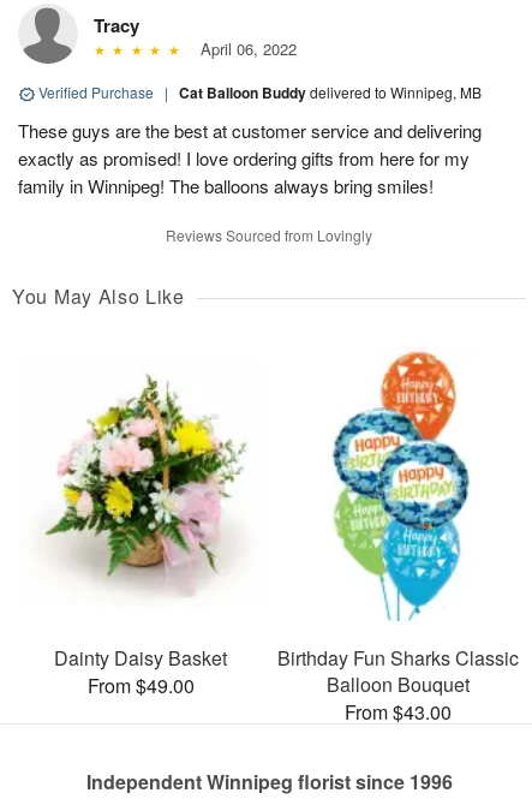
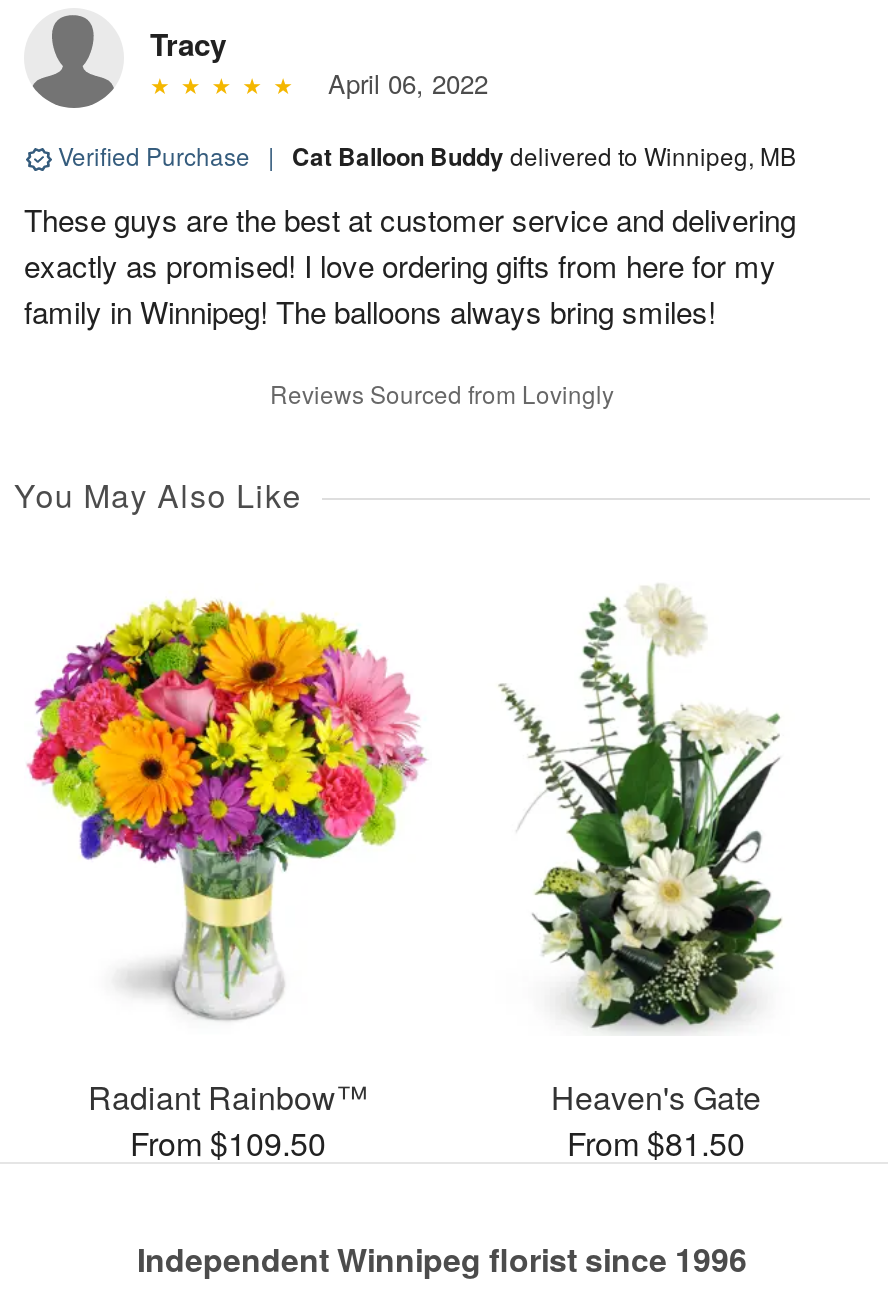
- [image]
- Birthday Fun Sharks Classic
- Balloon Bouquet
- From $43.00
+ [image]
+ Heaven's Gate
+ From $81.50

- [image]
- Dainty Daisy Basket
- From $49.00
+ [image]
+ Radiant Rainbow™
+ From $109.50
